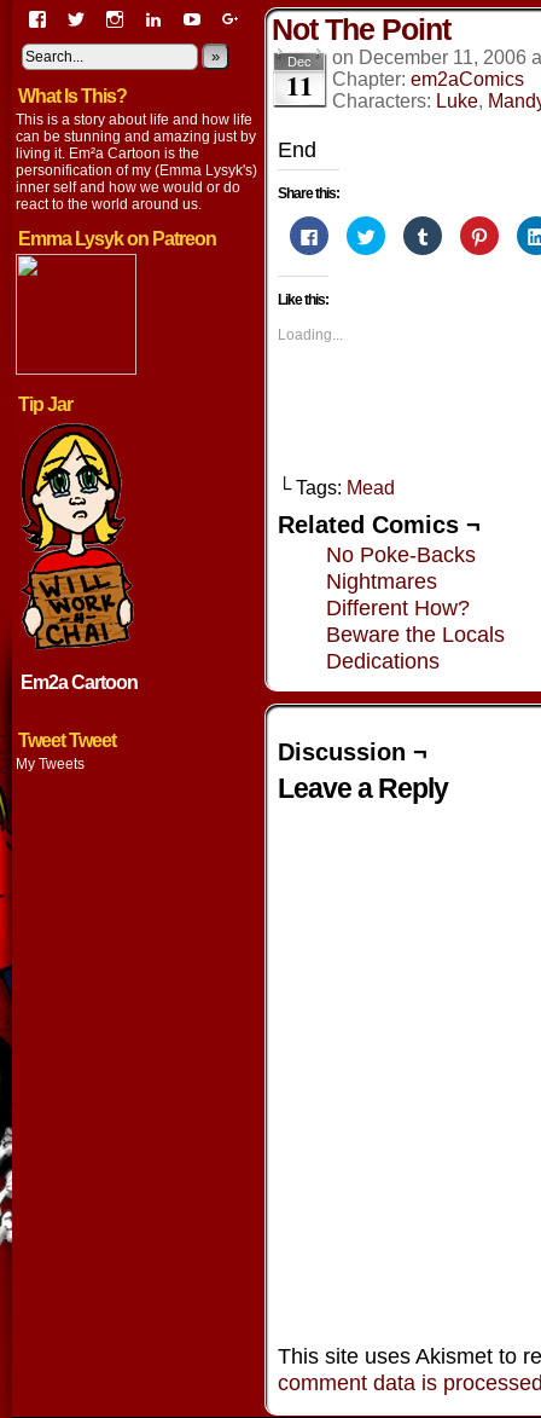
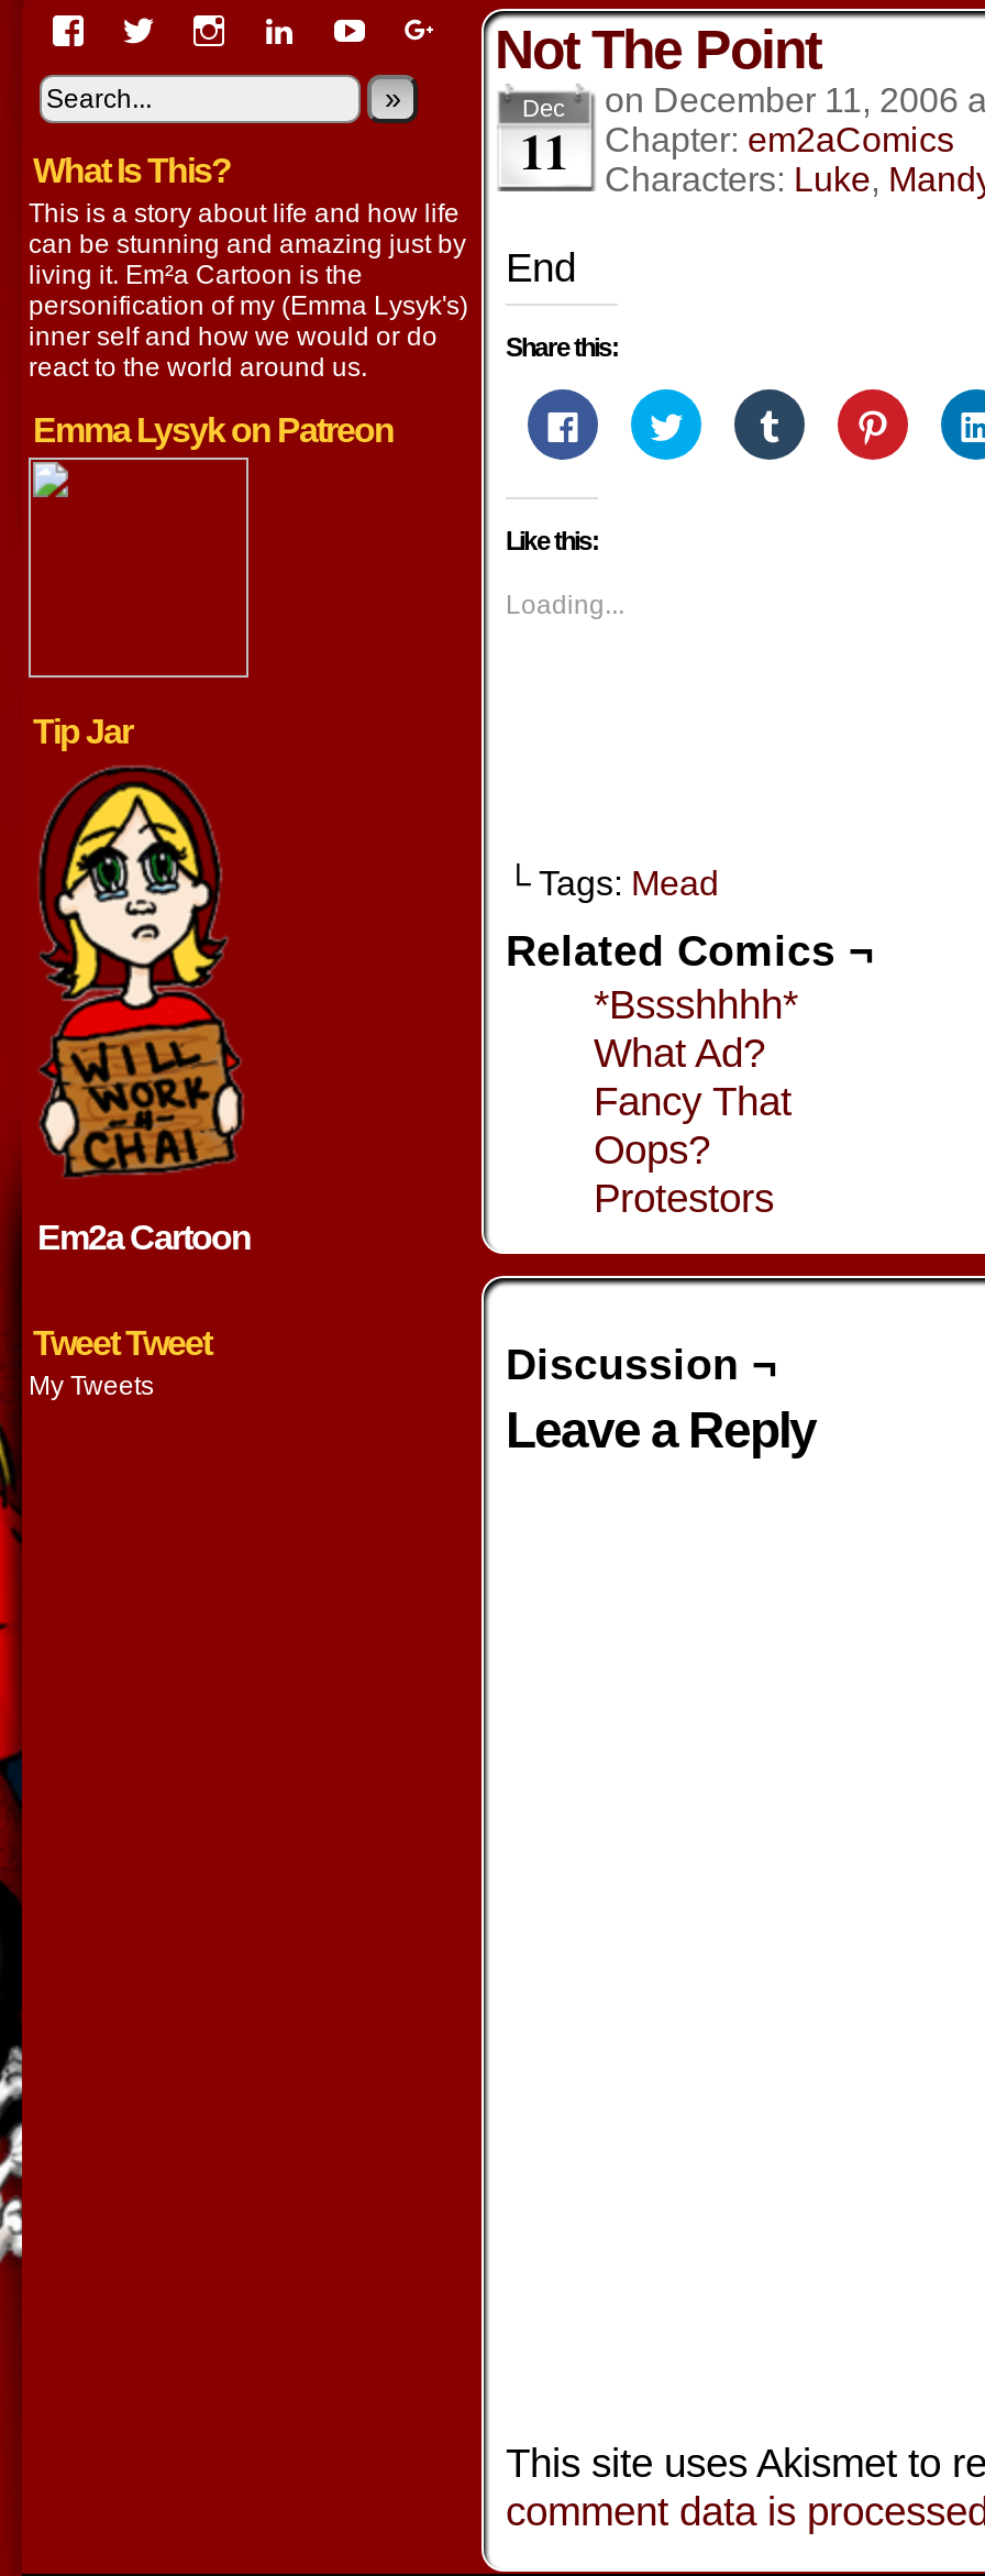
- No Poke-Backs
- Nightmares
- Different How?
- Beware the Locals
- Dedications
+ *Bssshhhh*
+ What Ad?
+ Fancy That
+ Oops?
+ Protestors
